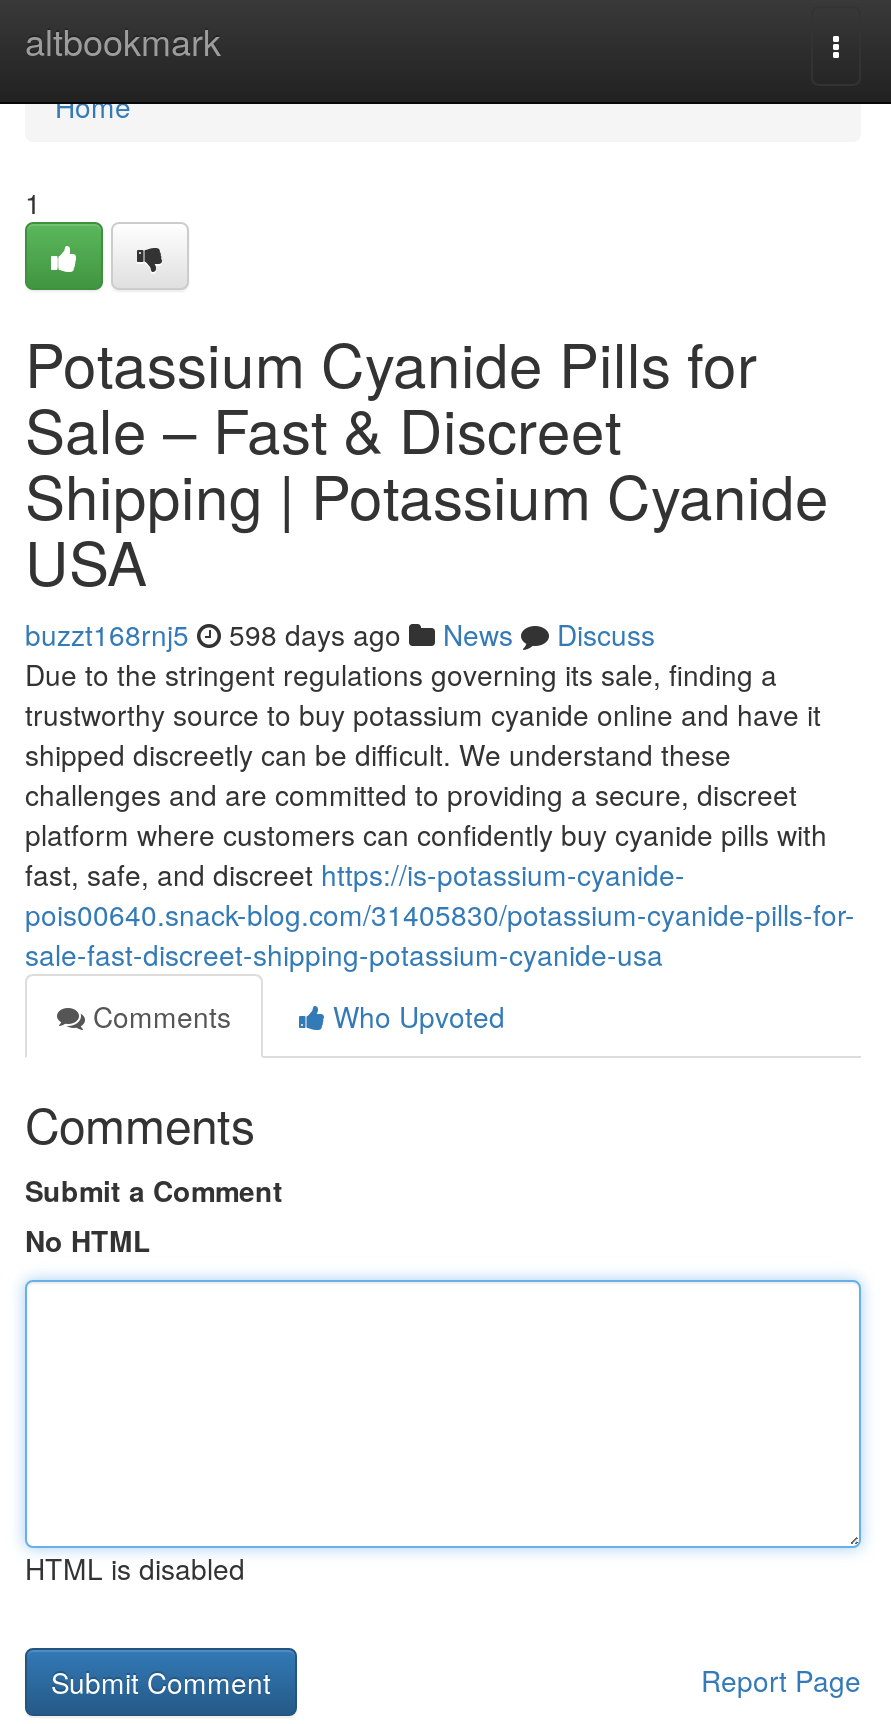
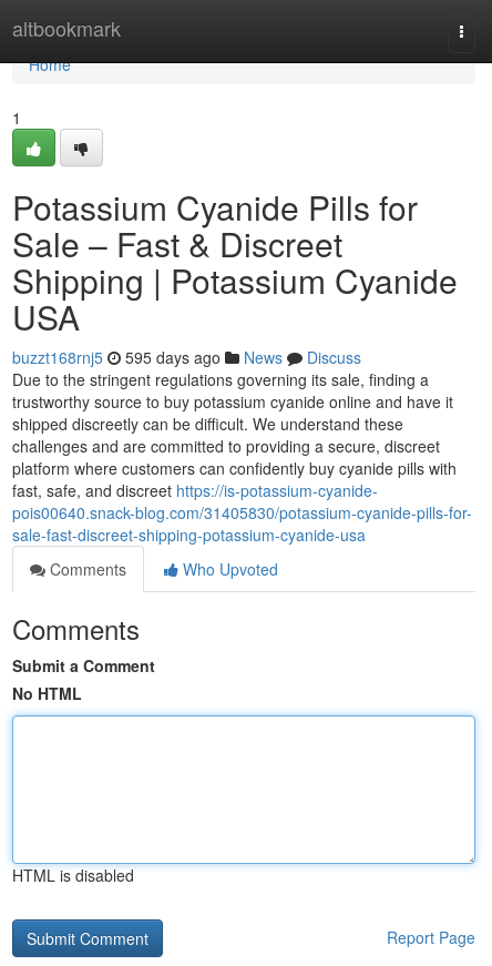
- buzzt168rnj5 598 days ago News Discuss
+ buzzt168rnj5 595 days ago News Discuss
